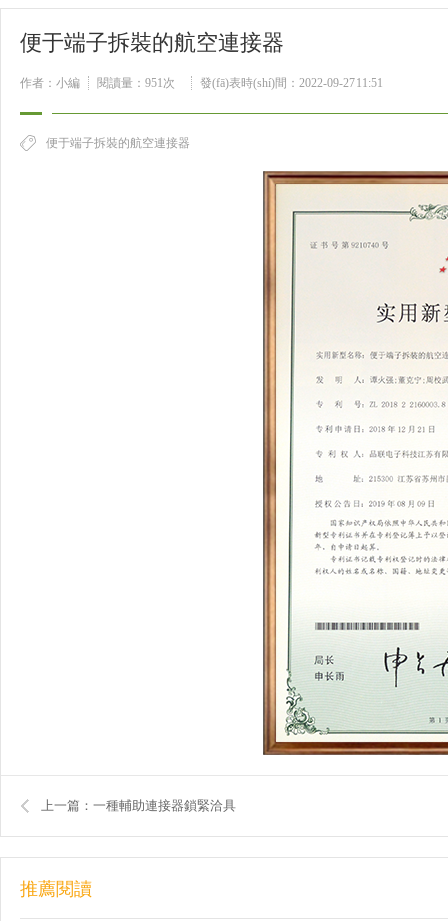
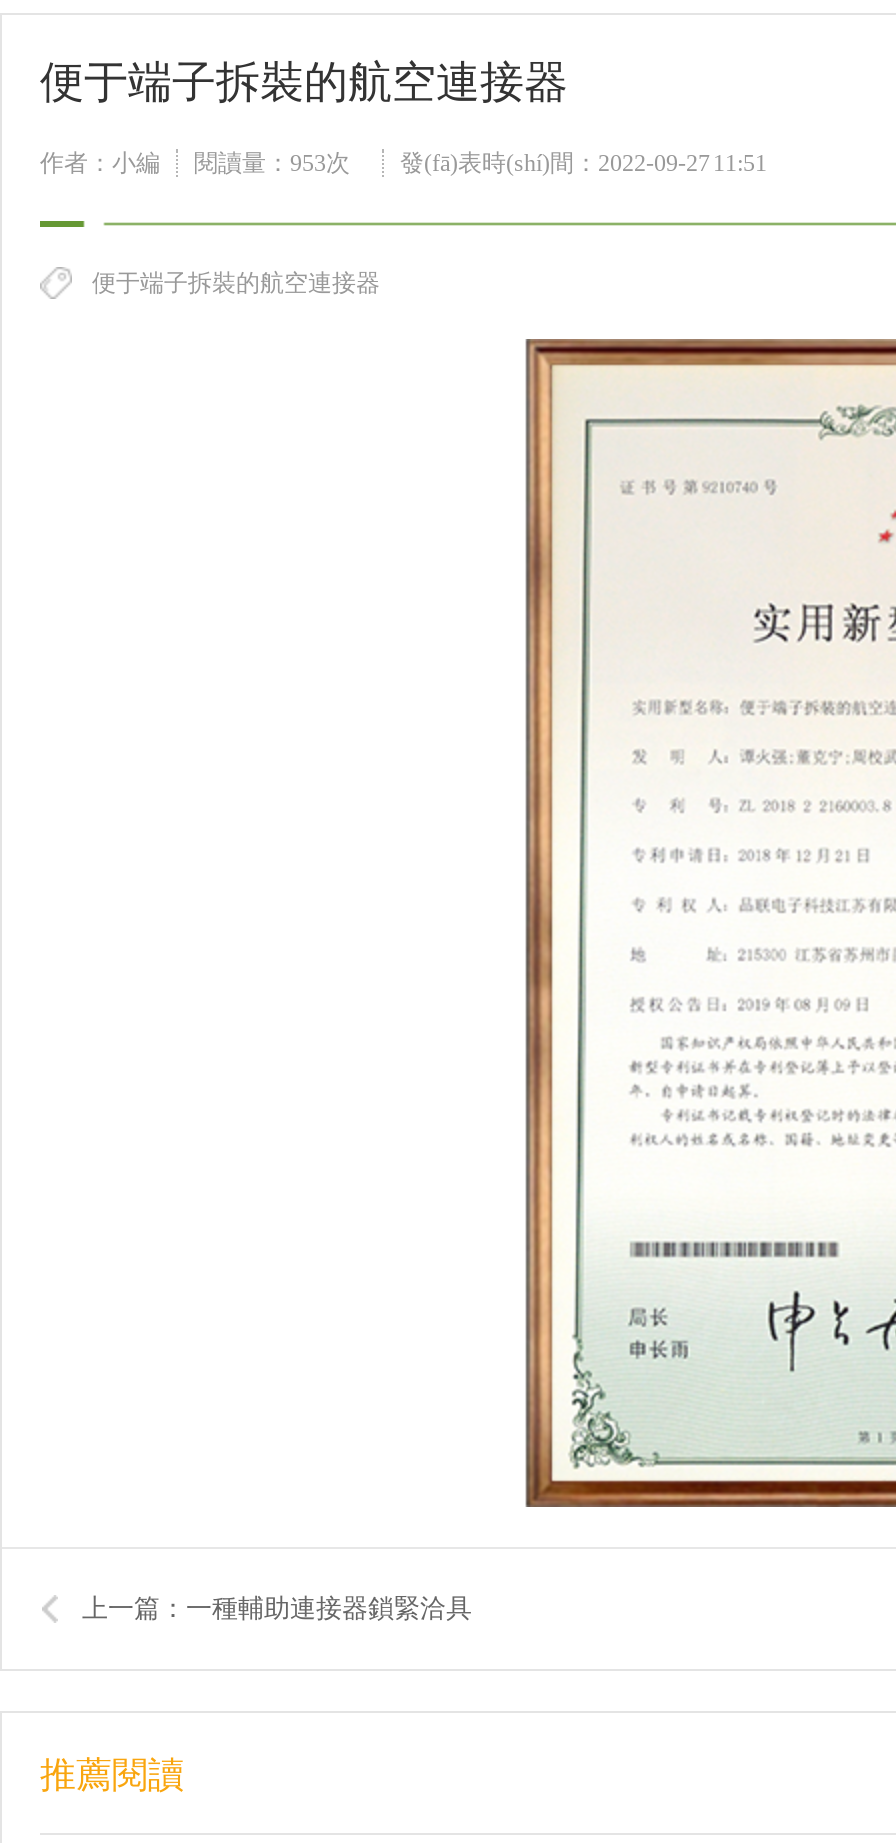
- 作者：小編 閱讀量：951次 發(fā)表時(shí)間：2022-09-27 11:51
+ 作者：小編 閱讀量：953次 發(fā)表時(shí)間：2022-09-27 11:51
